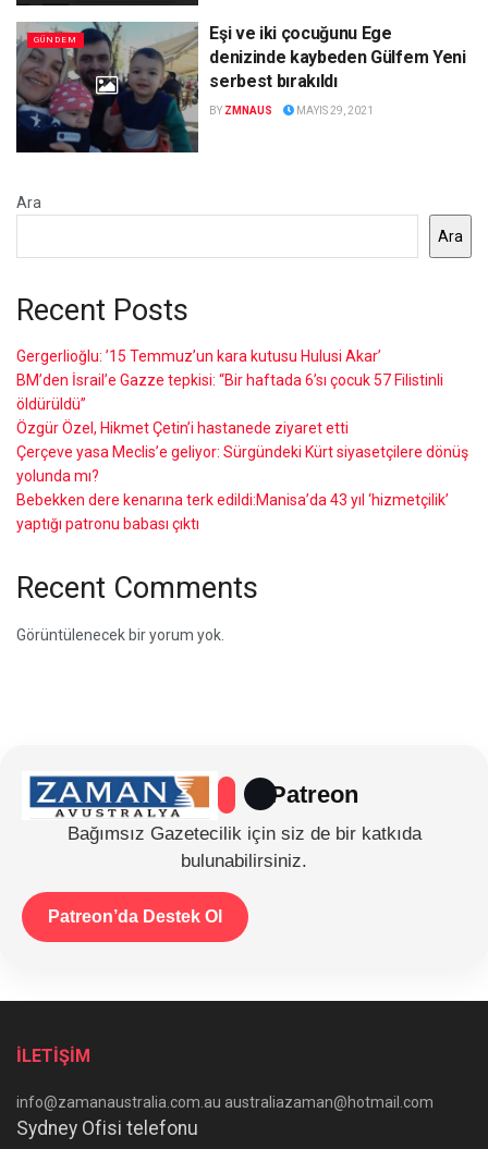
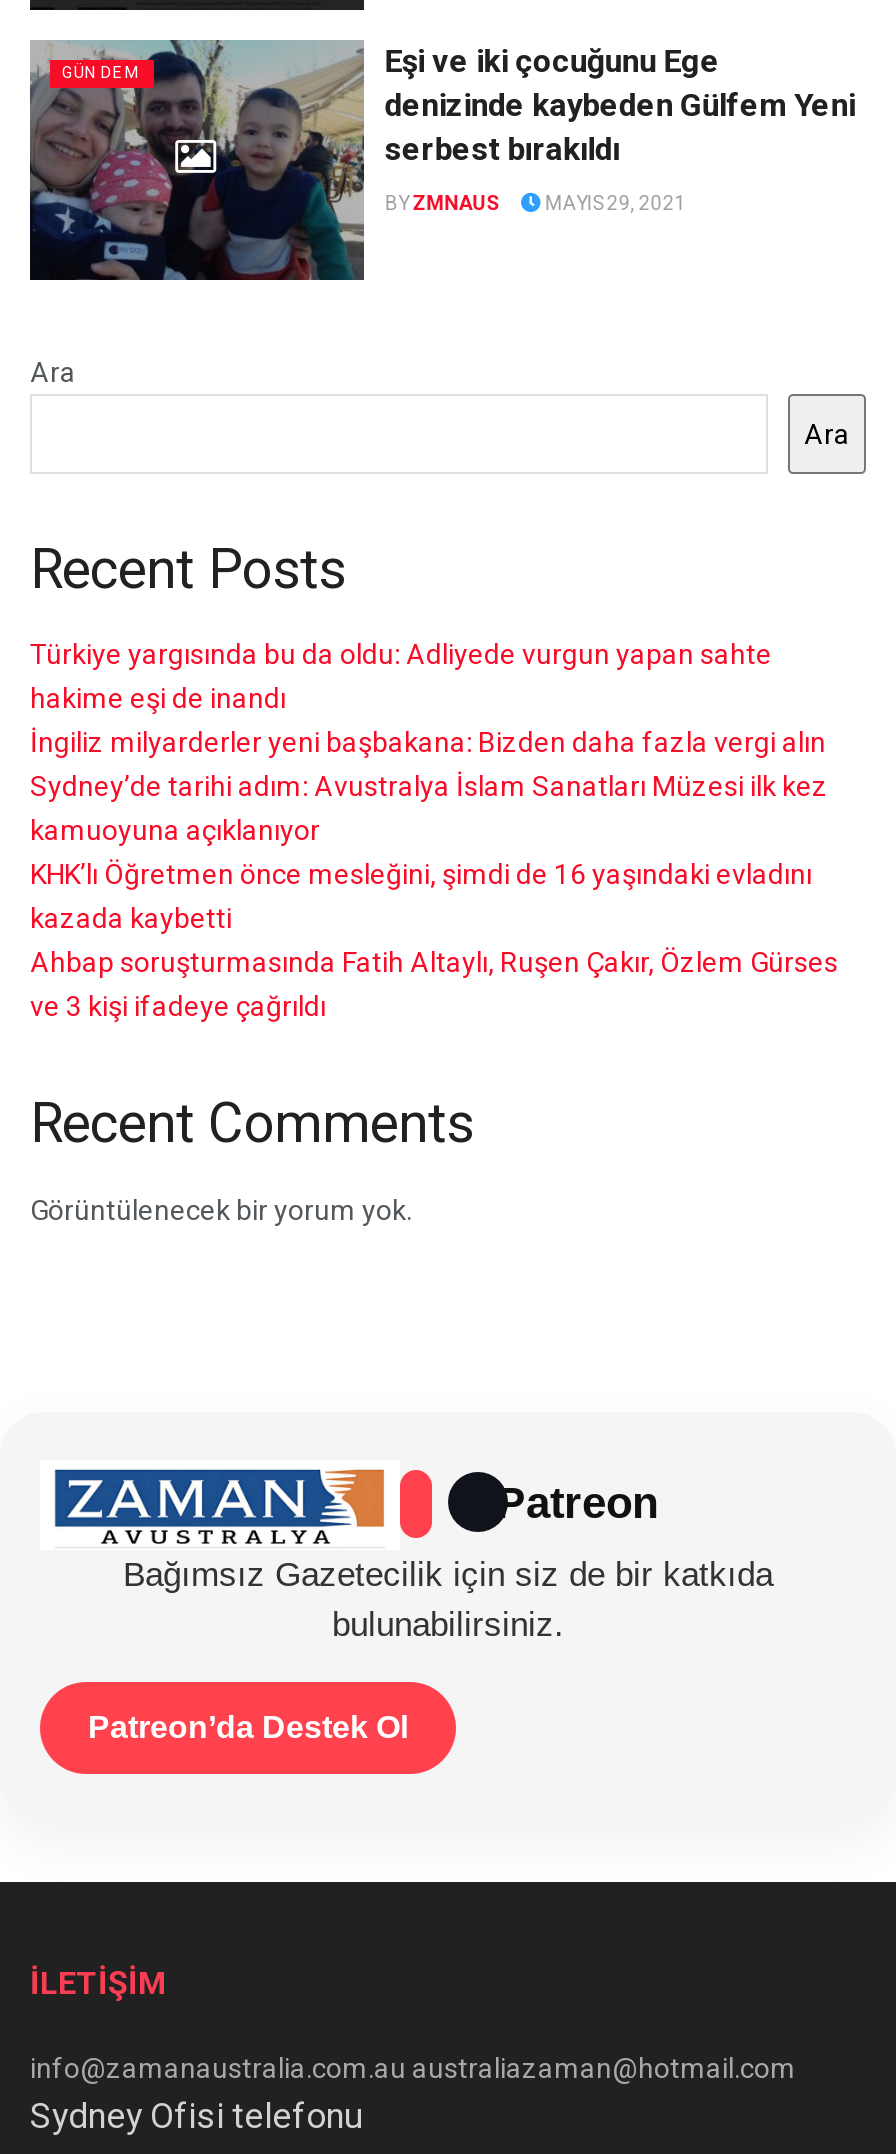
- Gergerlioğlu: ’15 Temmuz’un kara kutusu Hulusi Akar’
- BM’den İsrail’e Gazze tepkisi: “Bir haftada 6’sı çocuk 57 Filistinli
- öldürüldü”
- Özgür Özel, Hikmet Çetin’i hastanede ziyaret etti
- Çerçeve yasa Meclis’e geliyor: Sürgündeki Kürt siyasetçilere dönüş
- yolunda mı?
- Bebekken dere kenarına terk edildi:Manisa’da 43 yıl ‘hizmetçilik’
- yaptığı patronu babası çıktı
+ Türkiye yargısında bu da oldu: Adliyede vurgun yapan sahte
+ hakime eşi de inandı
+ İngiliz milyarderler yeni başbakana: Bizden daha fazla vergi alın
+ Sydney’de tarihi adım: Avustralya İslam Sanatları Müzesi ilk kez
+ kamuoyuna açıklanıyor
+ KHK’lı Öğretmen önce mesleğini, şimdi de 16 yaşındaki evladını
+ kazada kaybetti
+ Ahbap soruşturmasında Fatih Altaylı, Ruşen Çakır, Özlem Gürses
+ ve 3 kişi ifadeye çağrıldı
